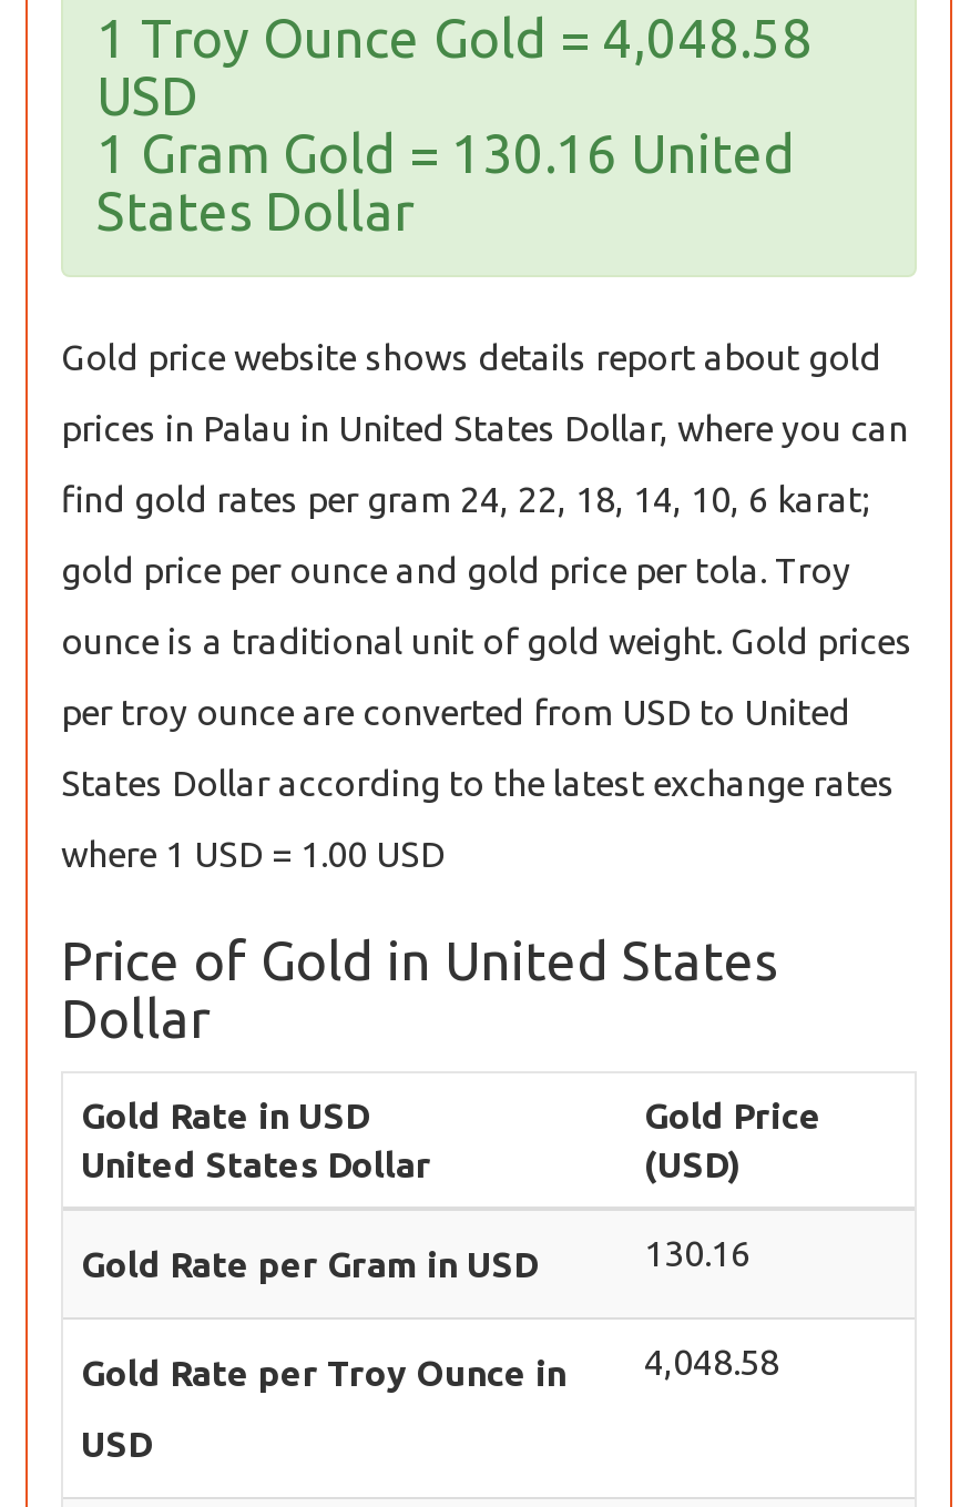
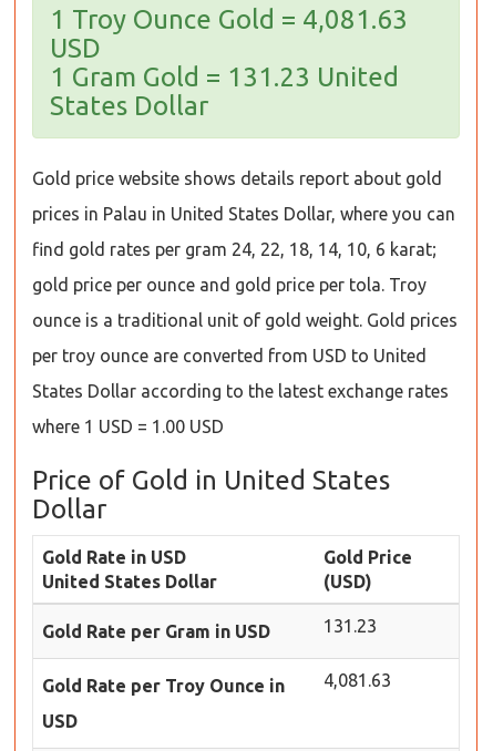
- 1 Troy Ounce Gold = 4,048.58
+ 1 Troy Ounce Gold = 4,081.63

- 1 Gram Gold = 130.16 United
+ 1 Gram Gold = 131.23 United

- 130.16
+ 131.23

- Gold Rate per Troy Ounce in 4,048.58
+ Gold Rate per Troy Ounce in 4,081.63
